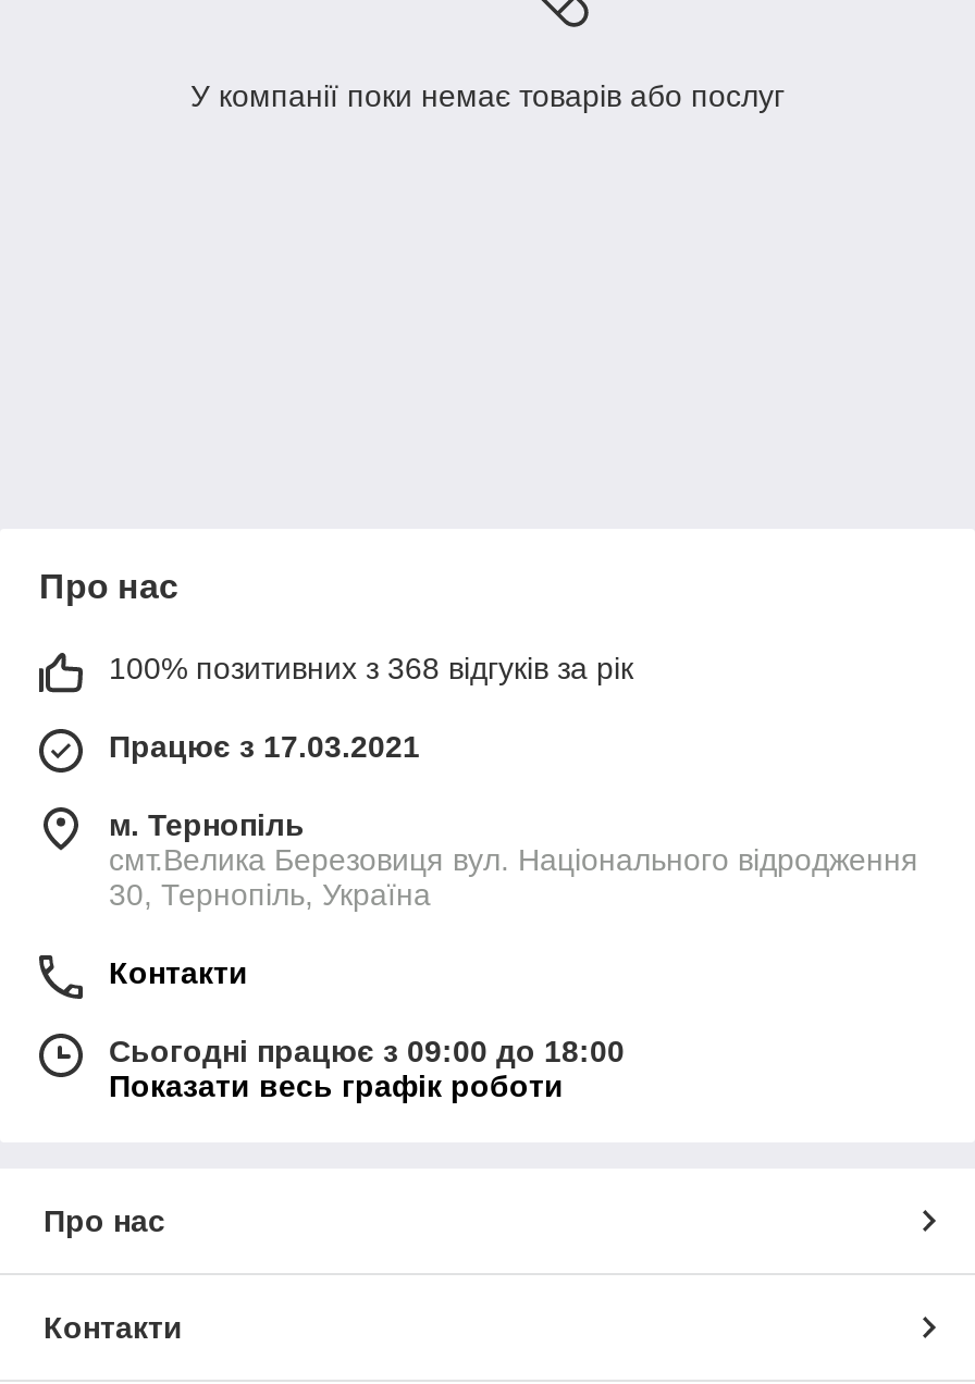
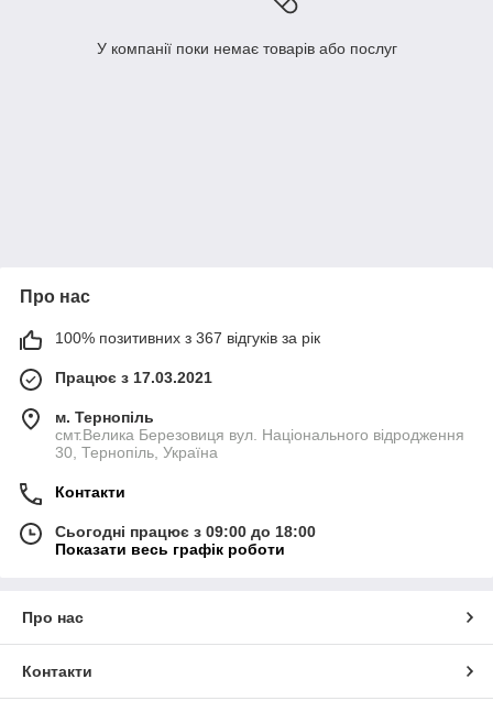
- 100% позитивних з 368 відгуків за рік
+ 100% позитивних з 367 відгуків за рік
